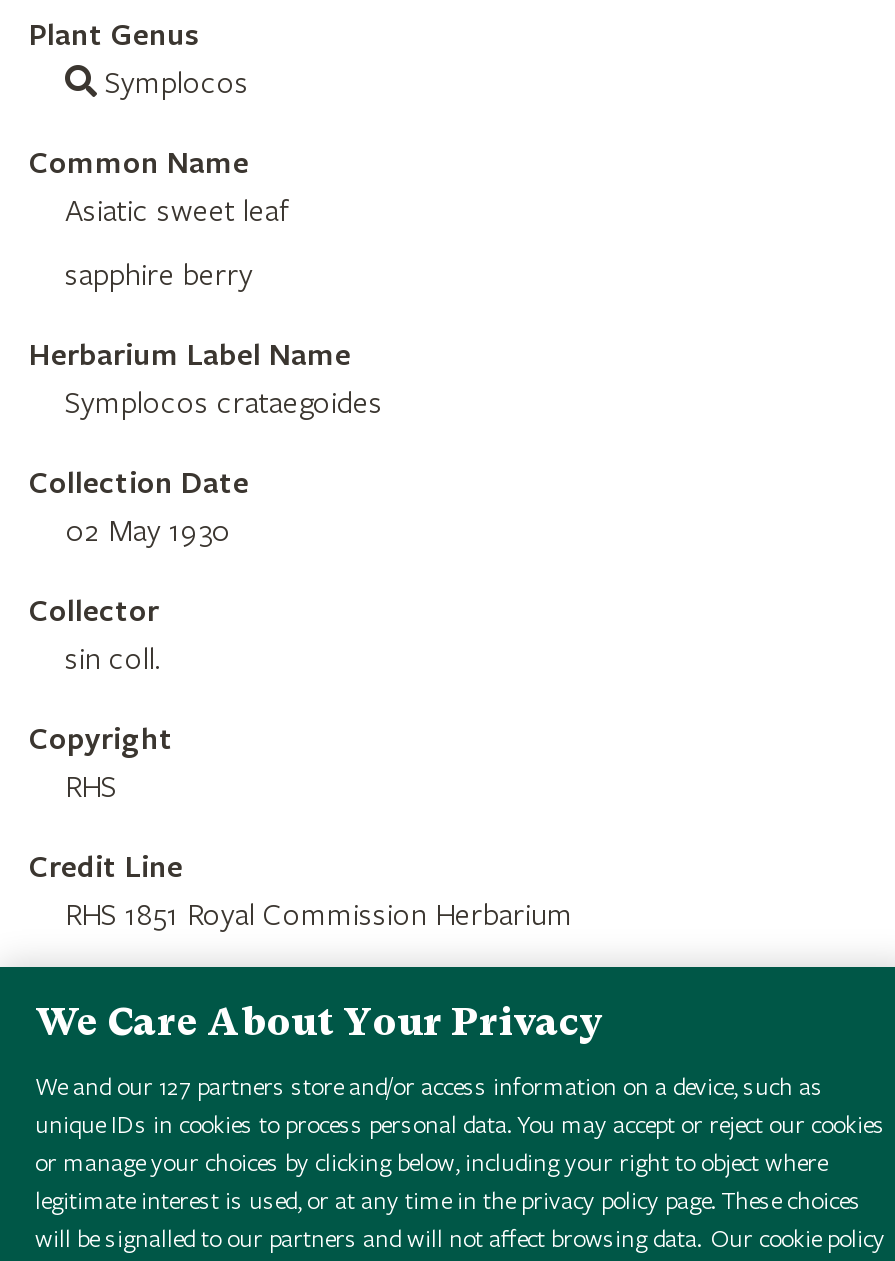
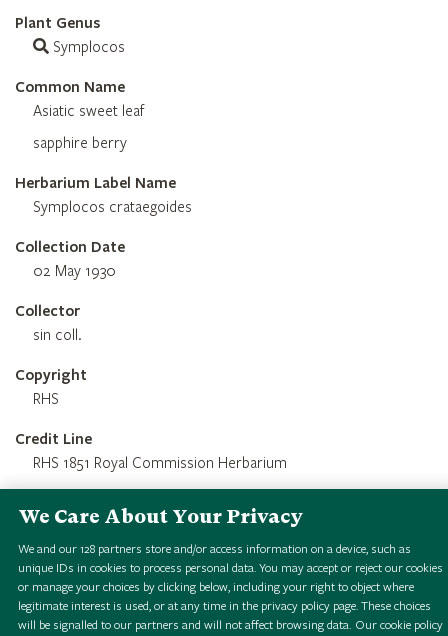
- We and our 127 partners store and/or access information on a device, such as
+ We and our 128 partners store and/or access information on a device, such as
